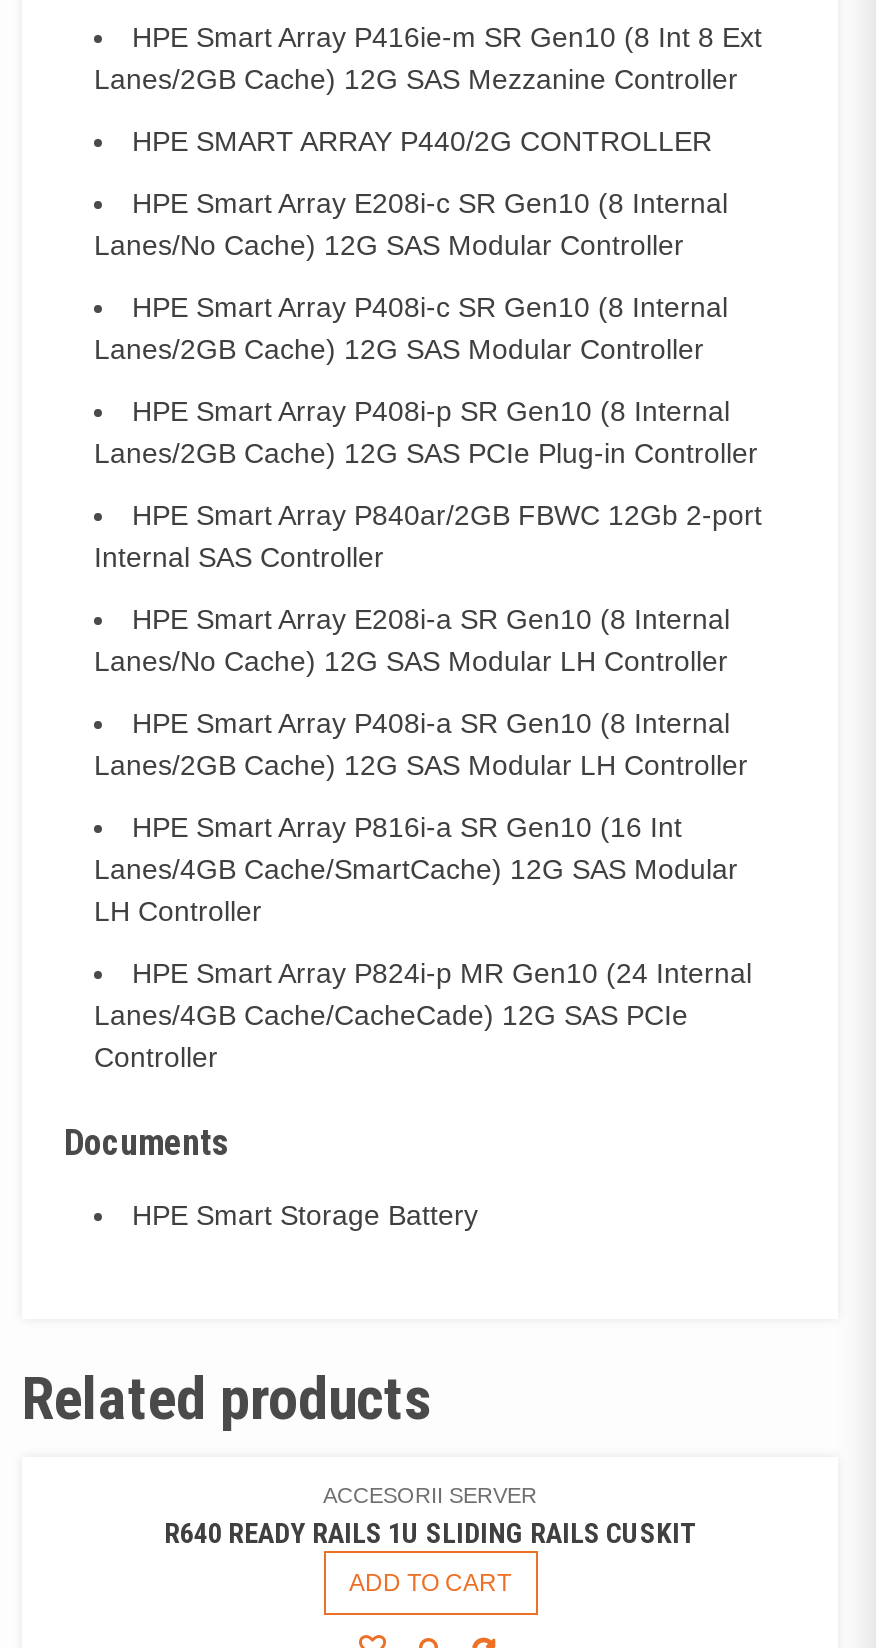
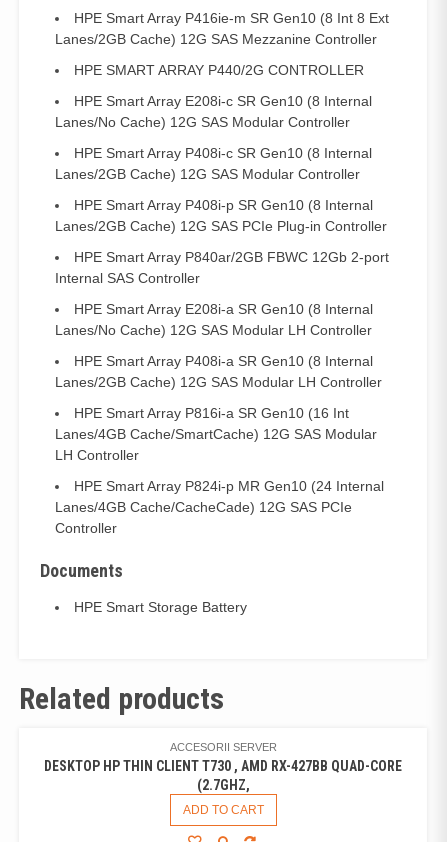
- R640 READY RAILS 1U SLIDING RAILS CUSKIT
+ DESKTOP HP THIN CLIENT T730 , AMD RX-427BB QUAD-CORE
+ (2.7GHZ,
